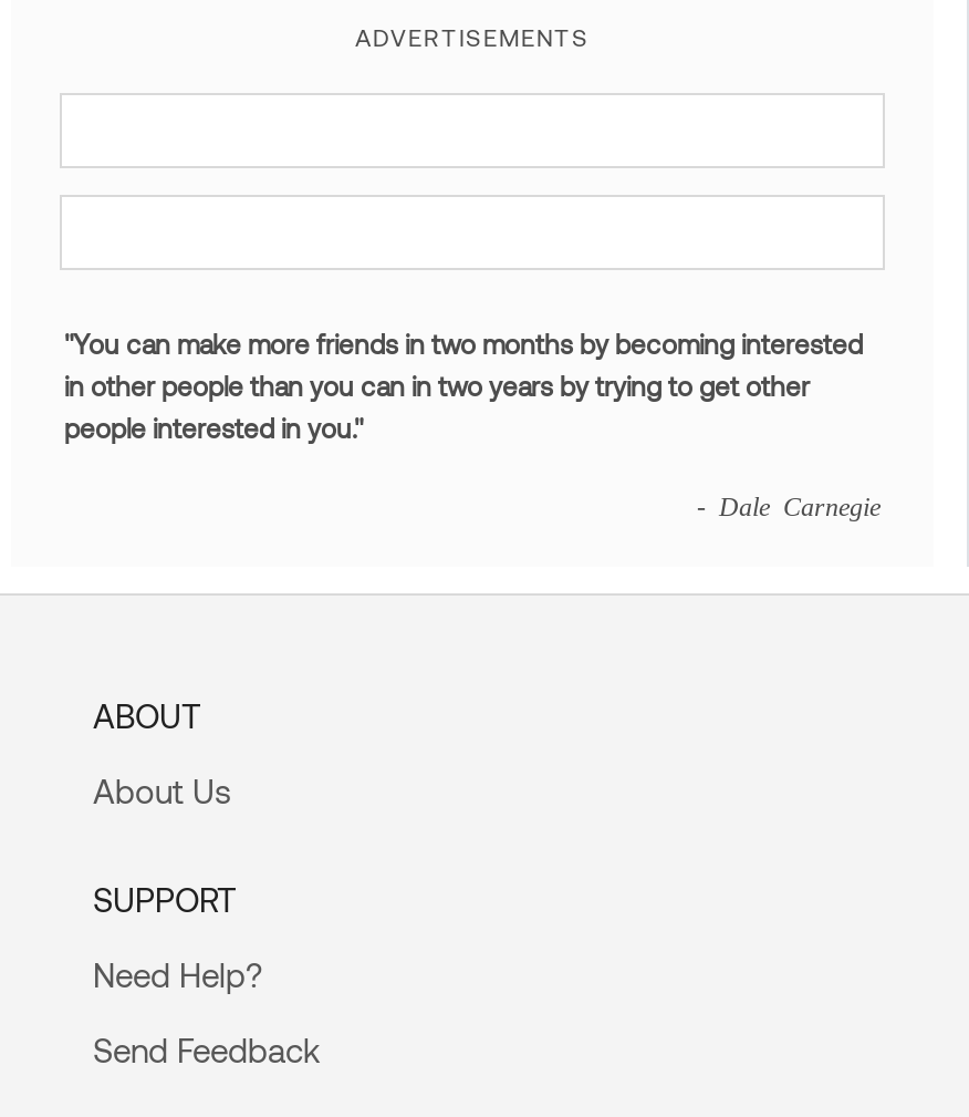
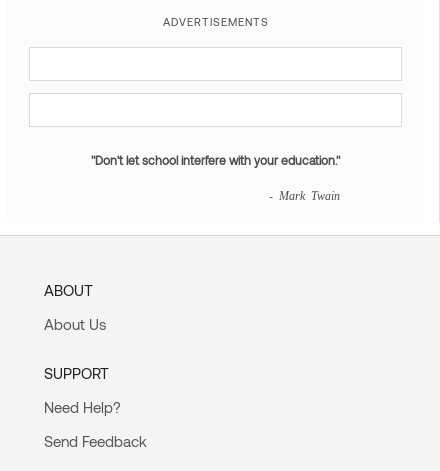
- "You can make more friends in two months by becoming interested
- in other people than you can in two years by trying to get other
- people interested in you."
+ "Don't let school interfere with your education."

- - Dale Carnegie
+ - Mark Twain
